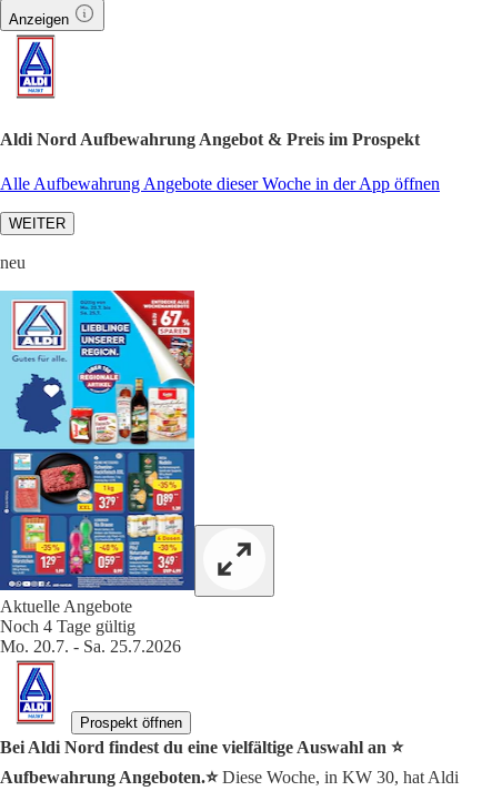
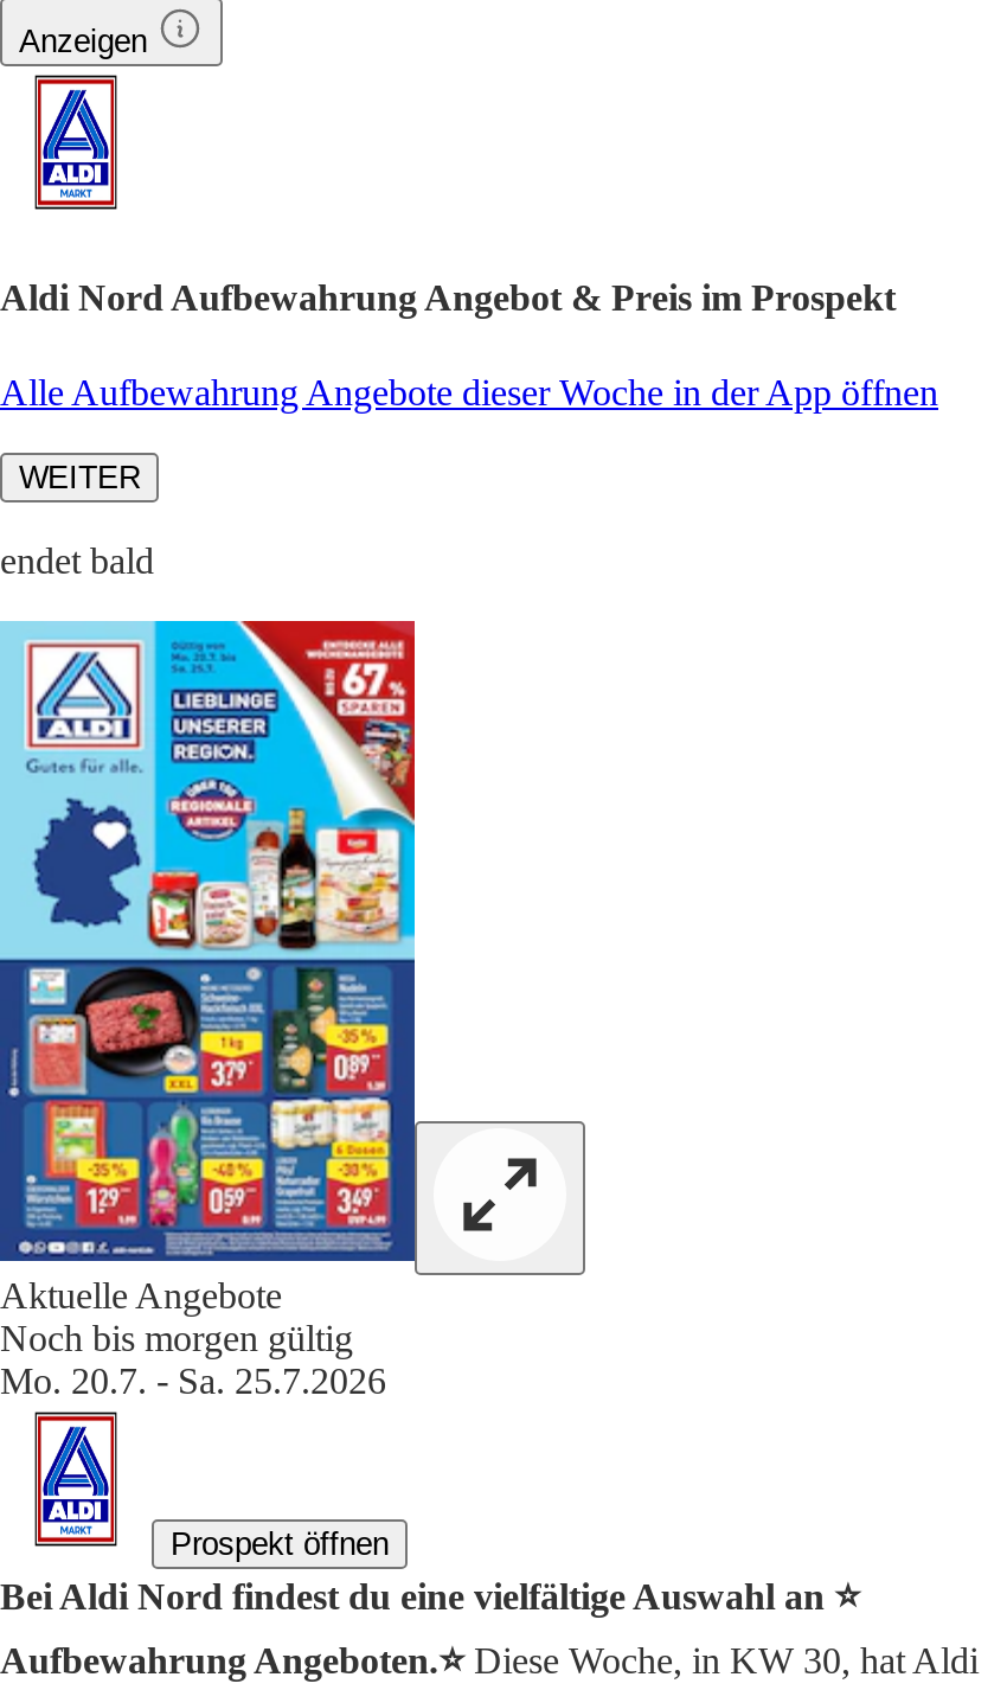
- neu
+ endet bald

- Noch 4 Tage gültig
+ Noch bis morgen gültig
